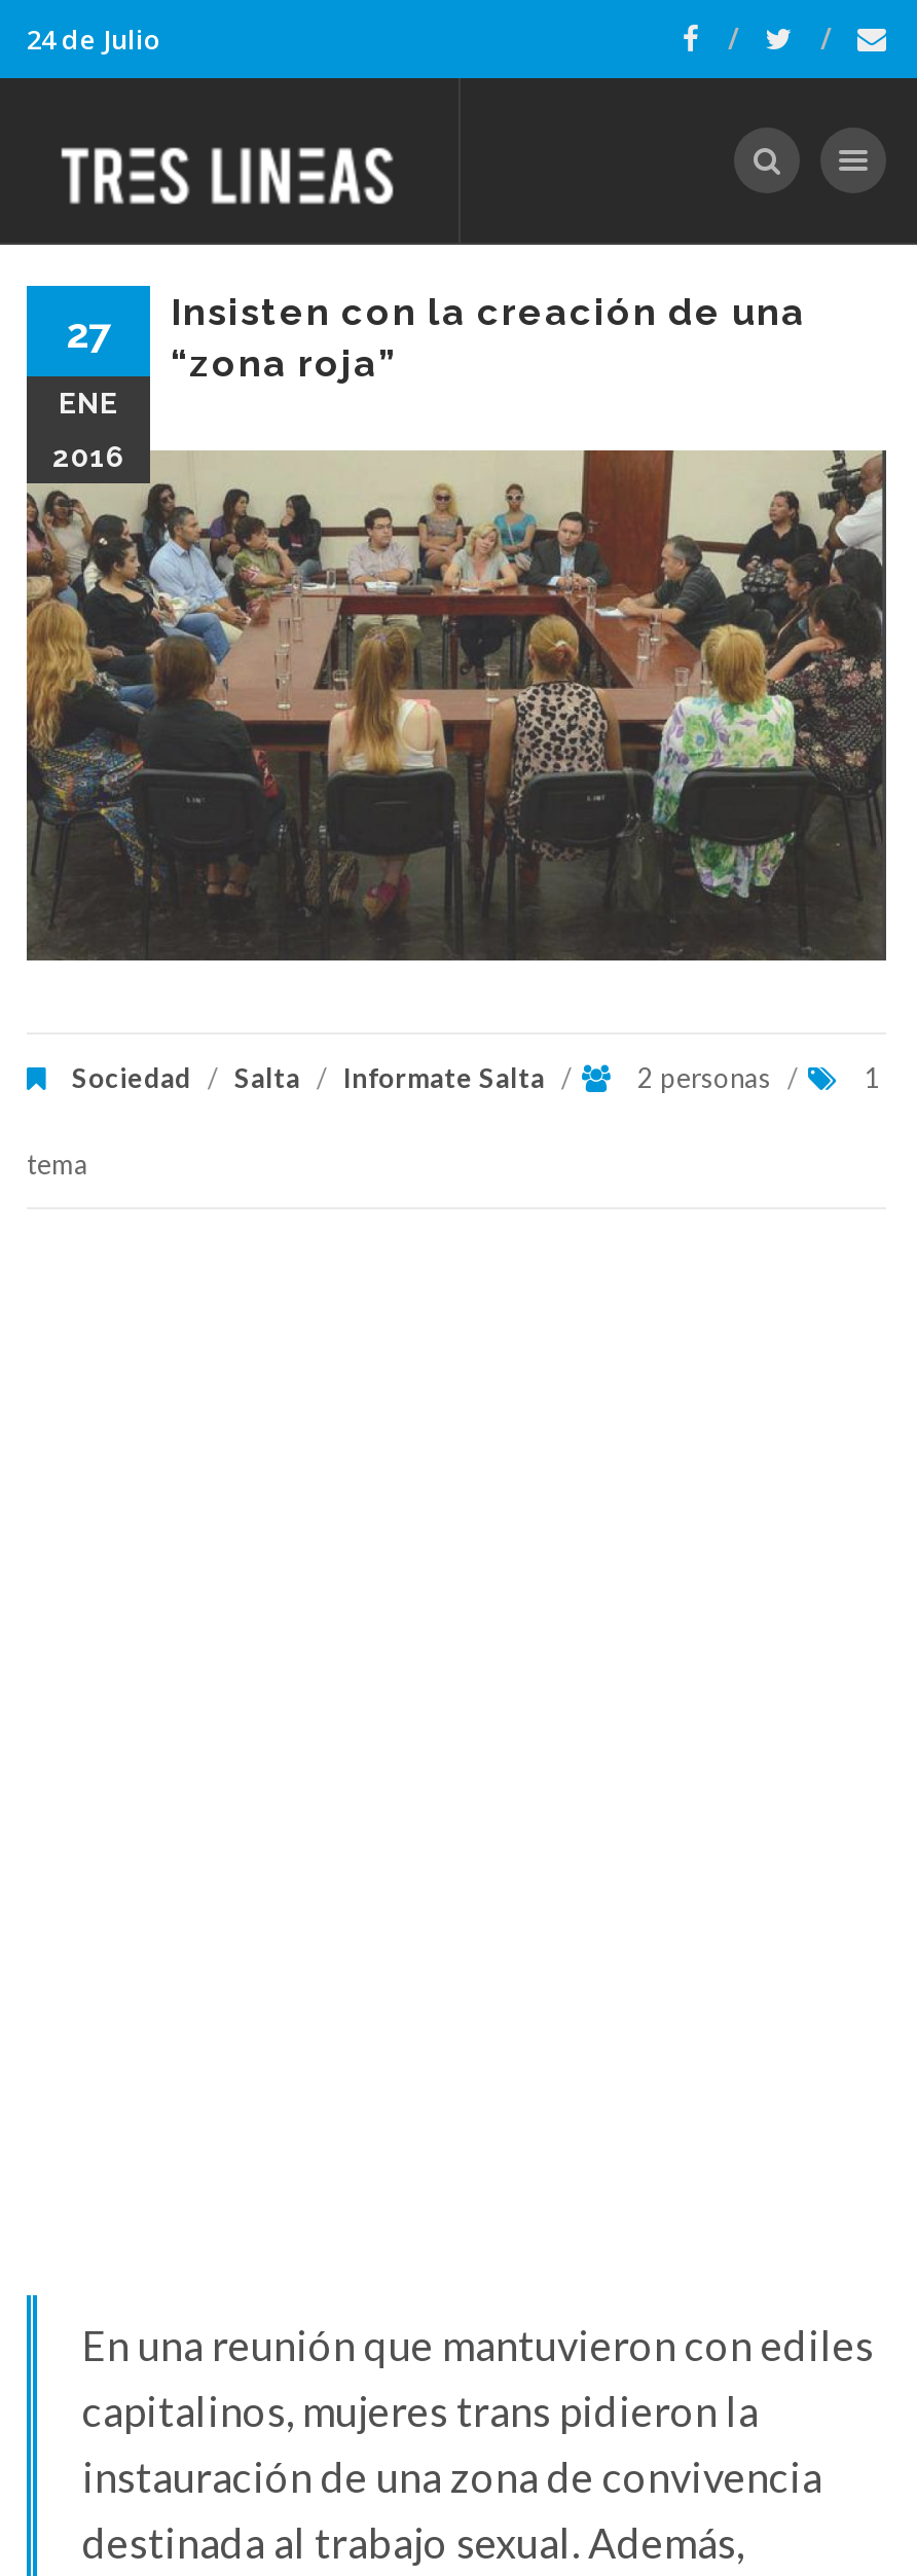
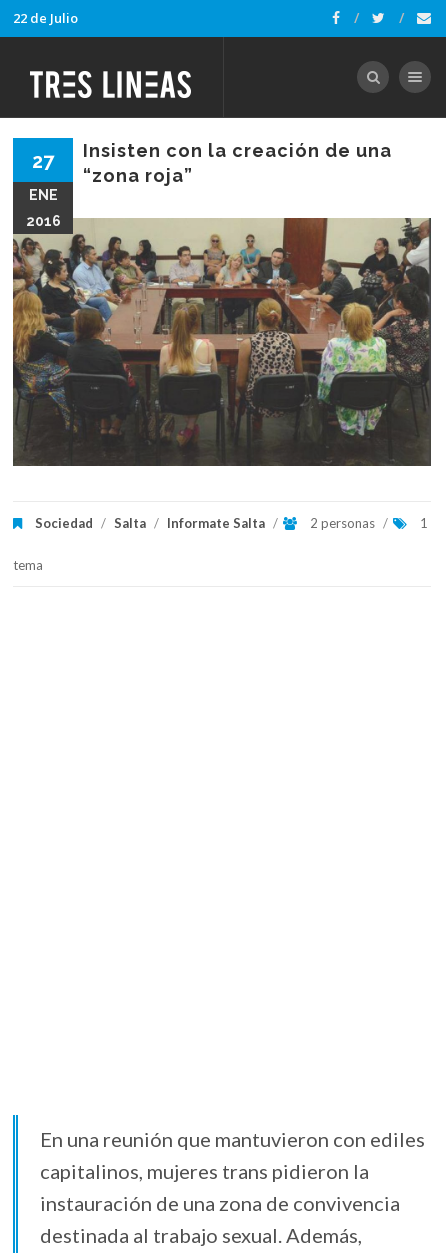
- 24 de Julio
+ 22 de Julio
